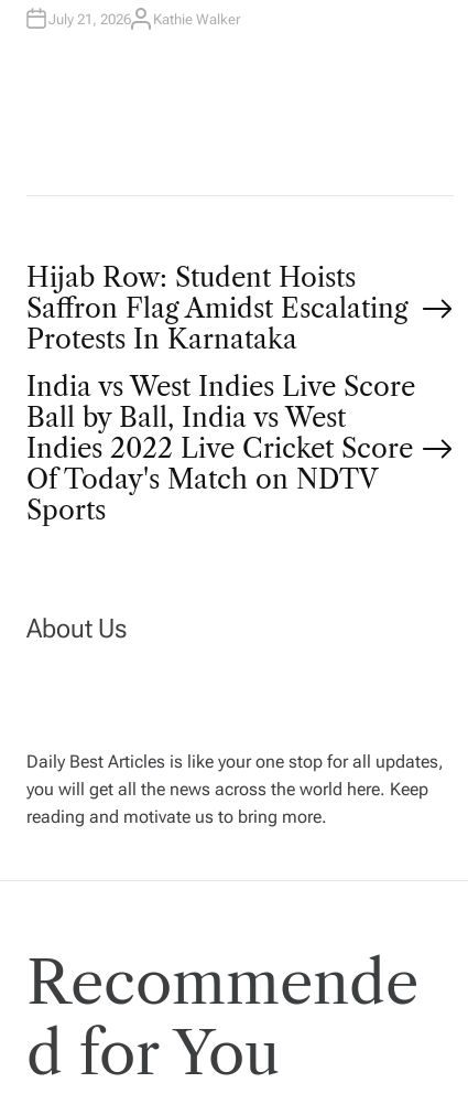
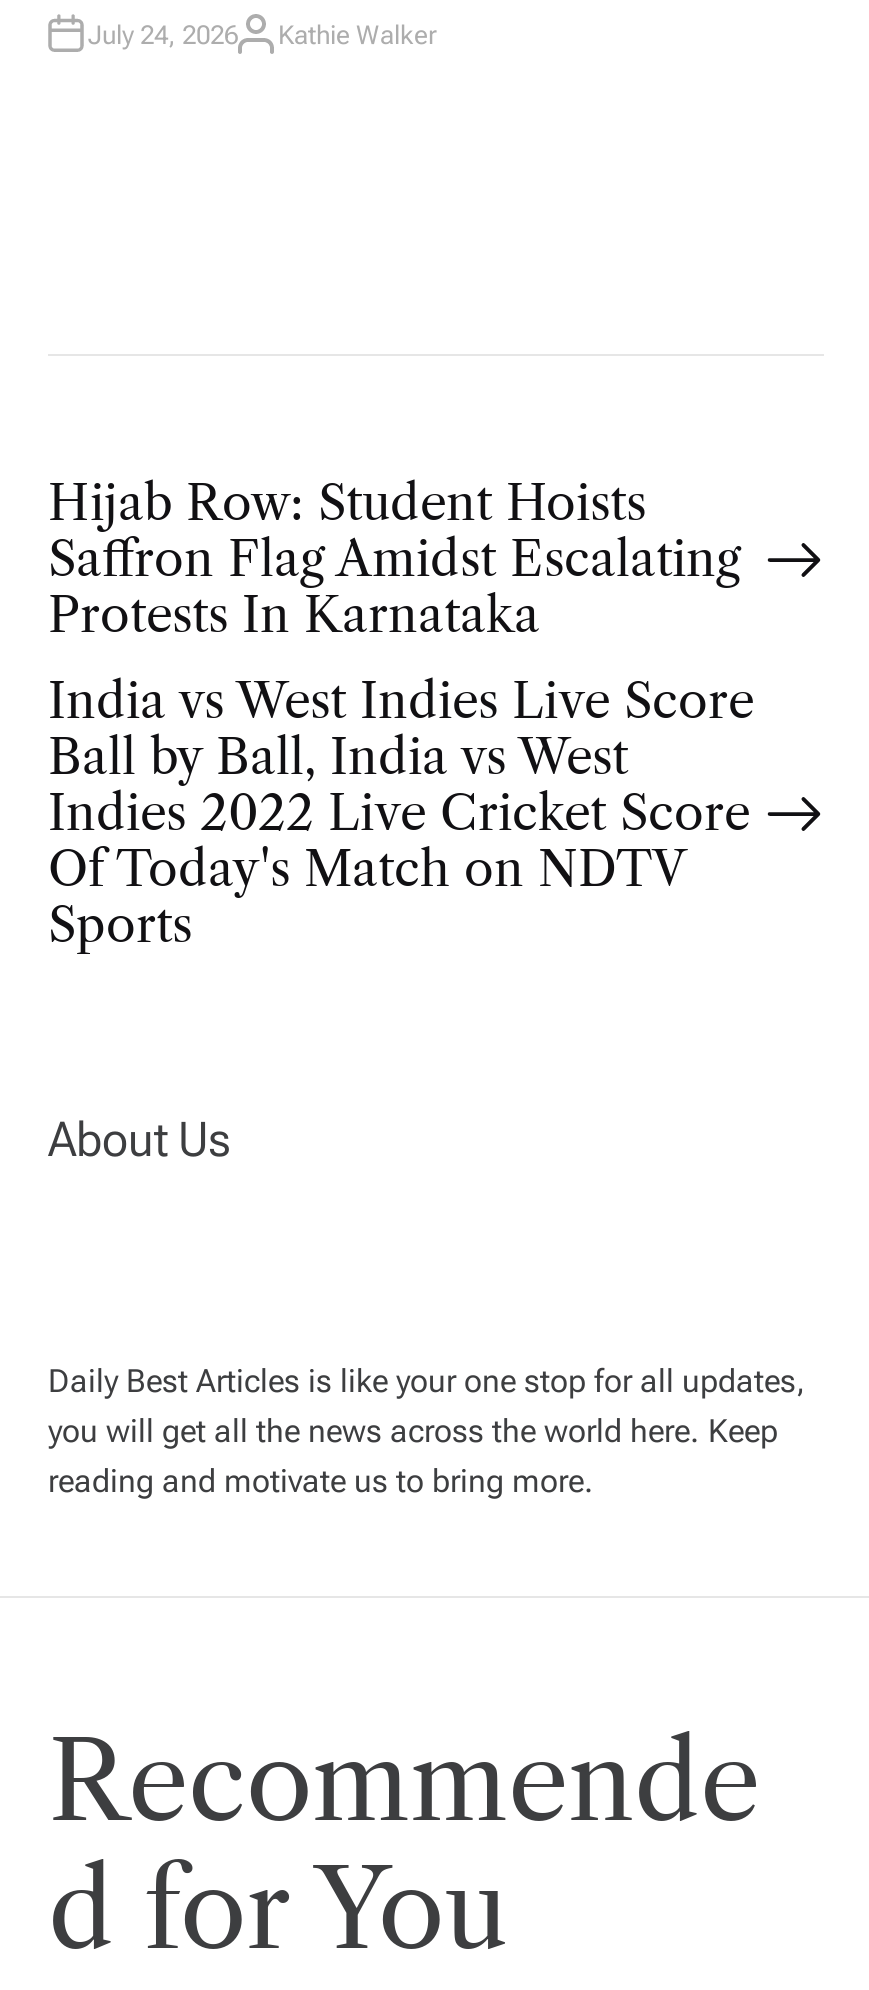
- July 21, 2026A Kathie Walker
+ July 24, 2026A Kathie Walker
